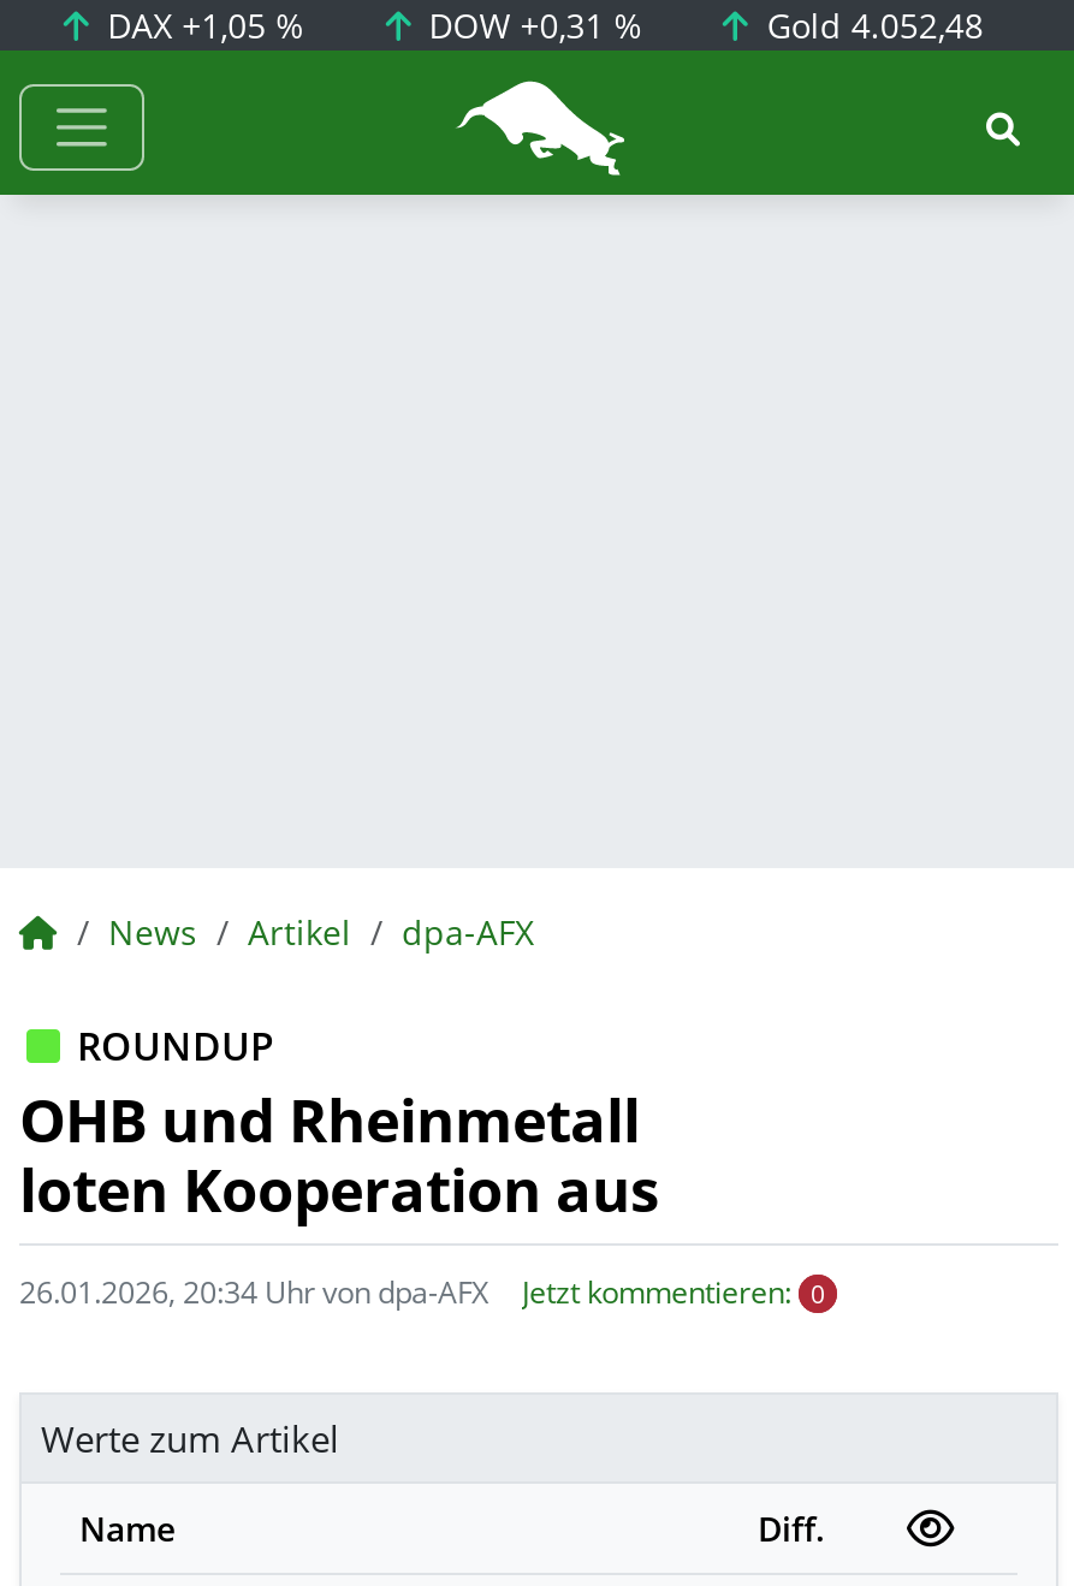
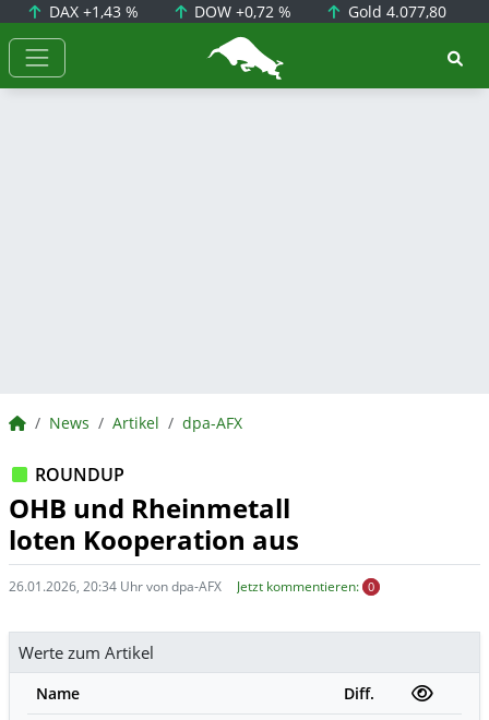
- DAX +1,05 %
+ DAX +1,43 %

- DOW +0,31 %
+ DOW +0,72 %

- Gold 4.052,48
+ Gold 4.077,80
